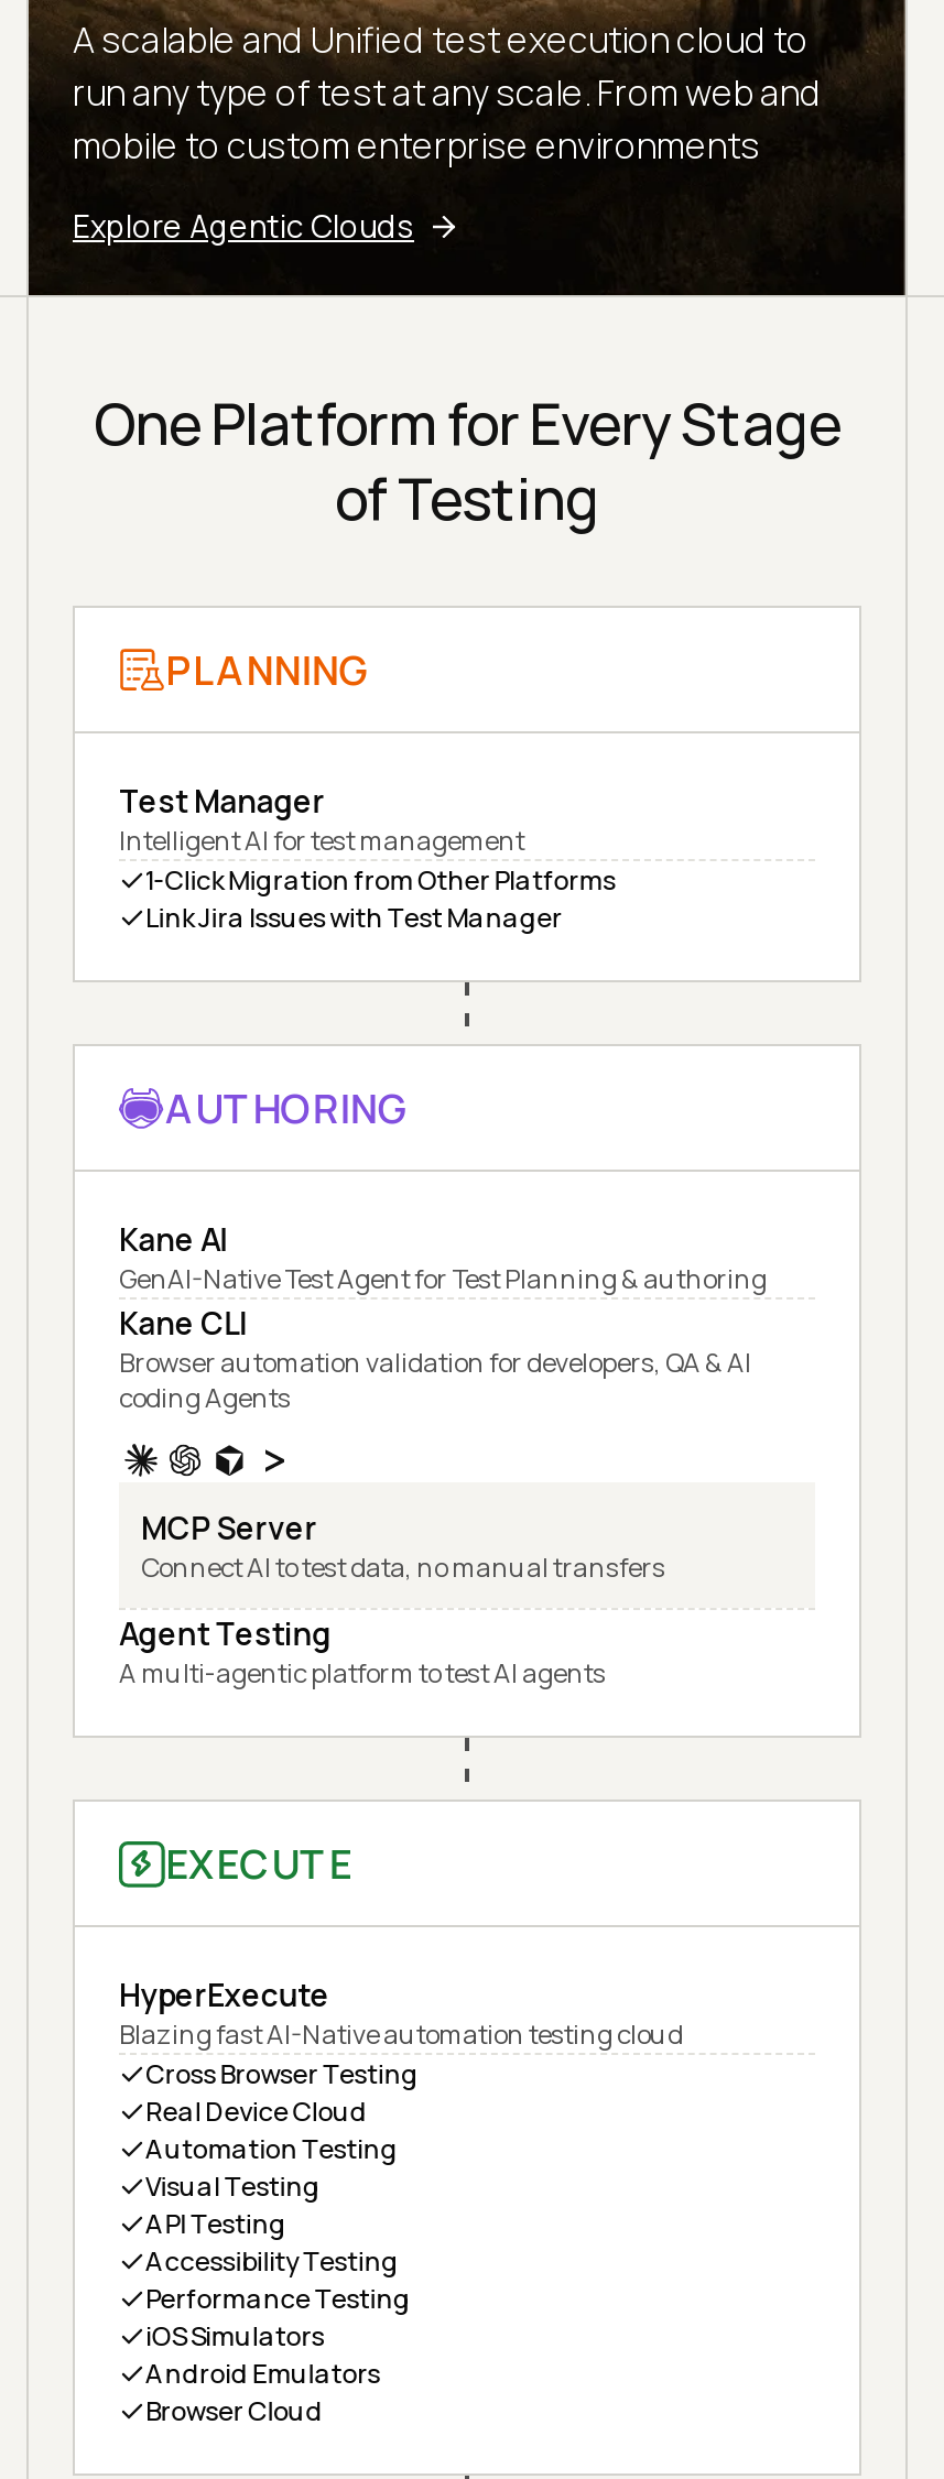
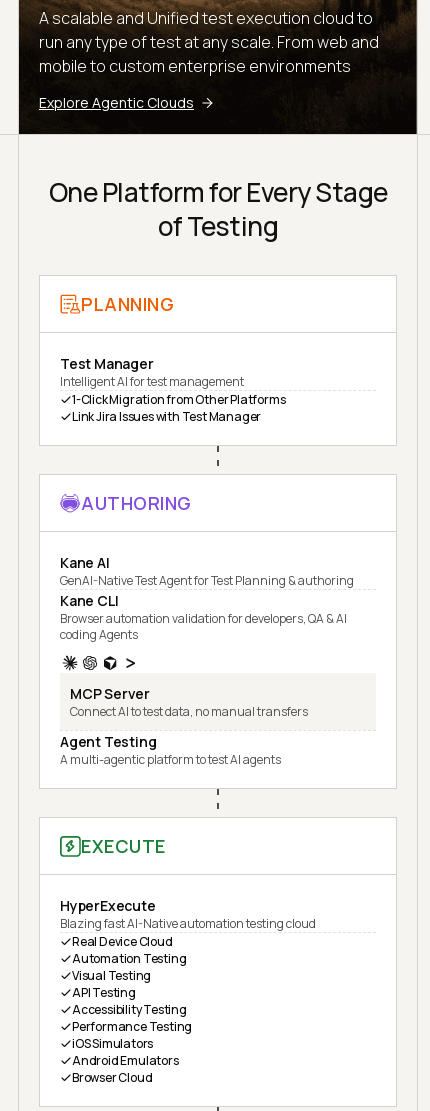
- Cross Browser Testing
